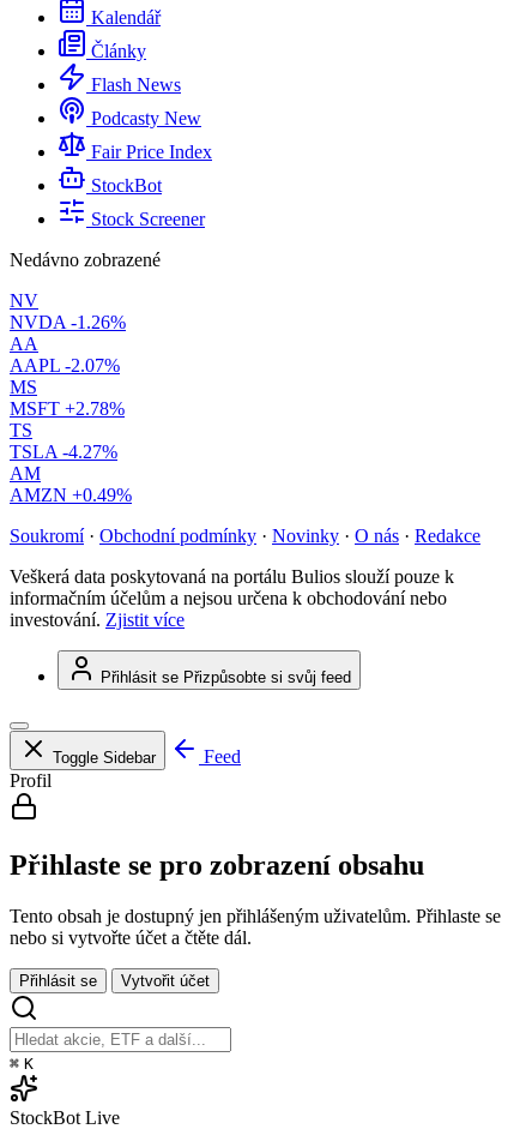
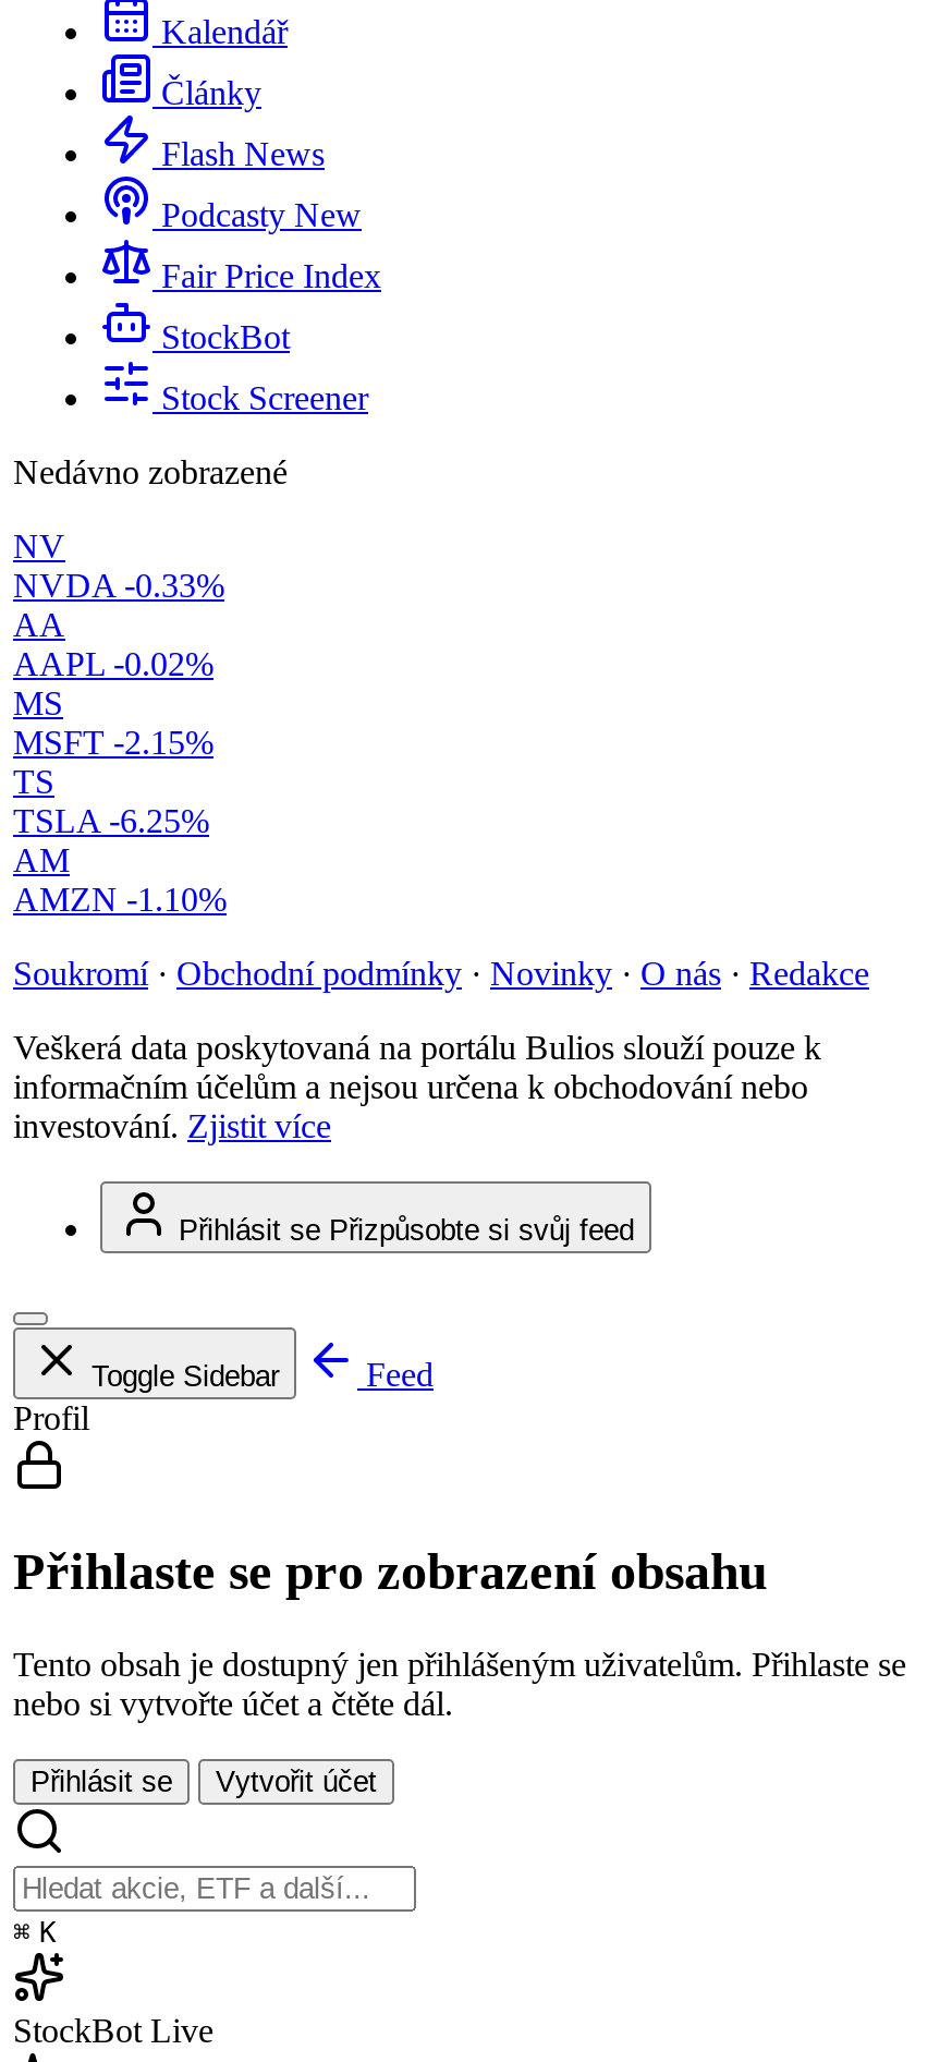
- NVDA -1.26%
+ NVDA -0.33%

- AAPL -2.07%
+ AAPL -0.02%

- MSFT +2.78%
+ MSFT -2.15%

- TSLA -4.27%
+ TSLA -6.25%

- AMZN +0.49%
+ AMZN -1.10%
